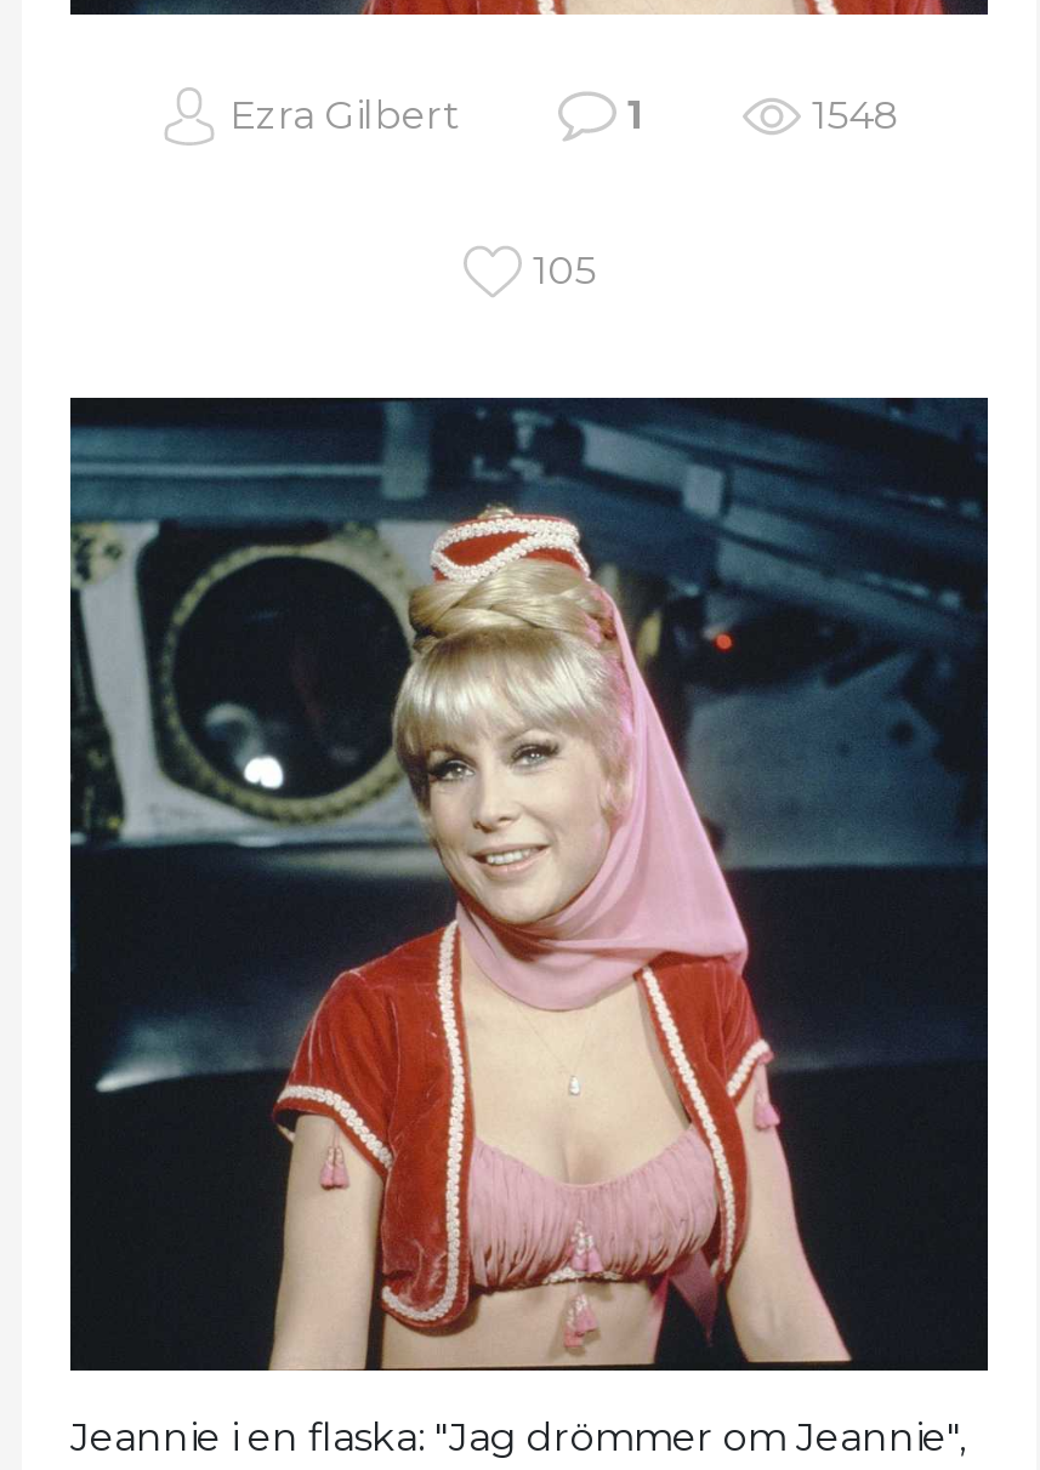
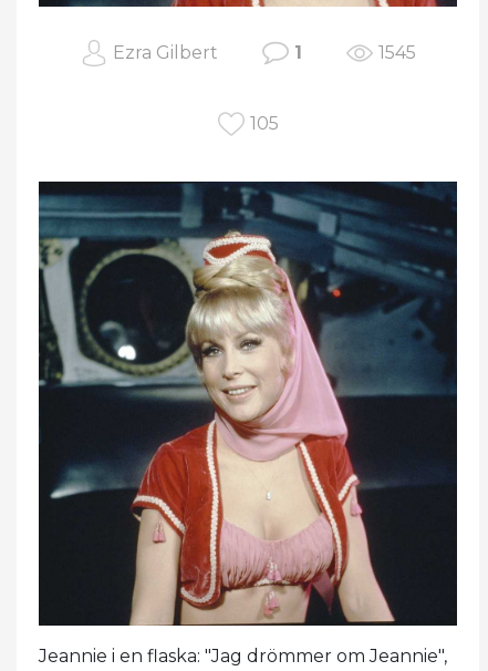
- 1548
+ 1545
